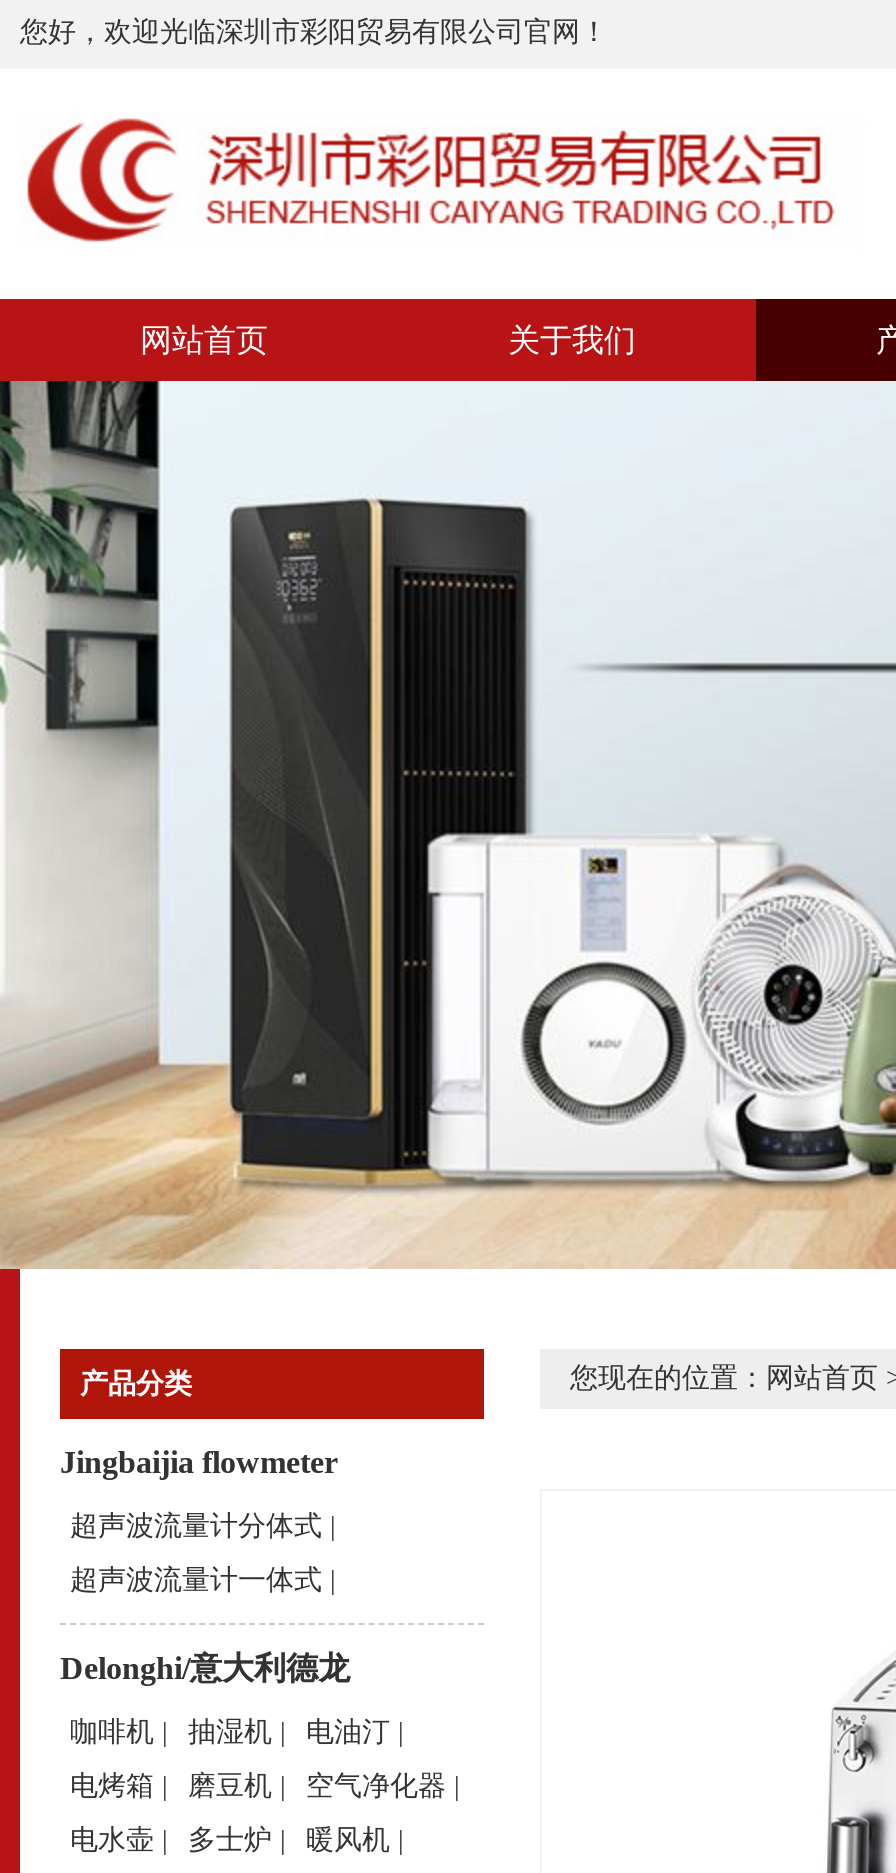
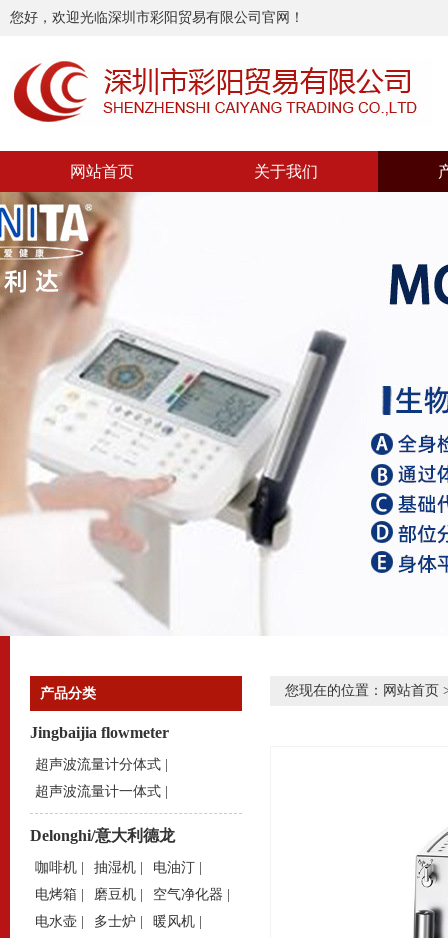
- [image]
+ [image]
